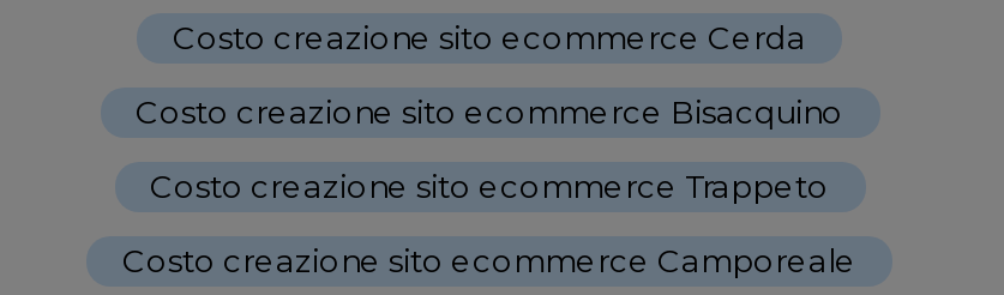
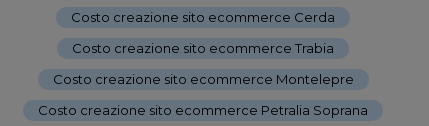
- Costo creazione sito ecommerce Bisacquino
+ Costo creazione sito ecommerce Trabia

- Costo creazione sito ecommerce Trappeto
+ Costo creazione sito ecommerce Montelepre

- Costo creazione sito ecommerce Camporeale
+ Costo creazione sito ecommerce Petralia Soprana
